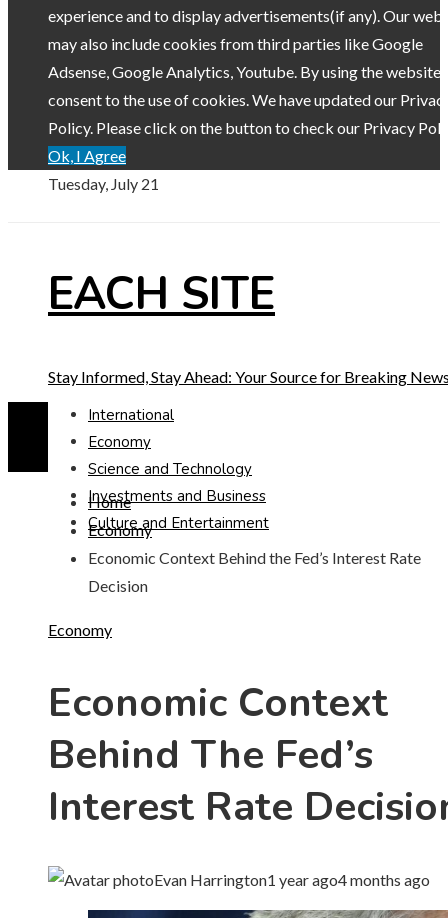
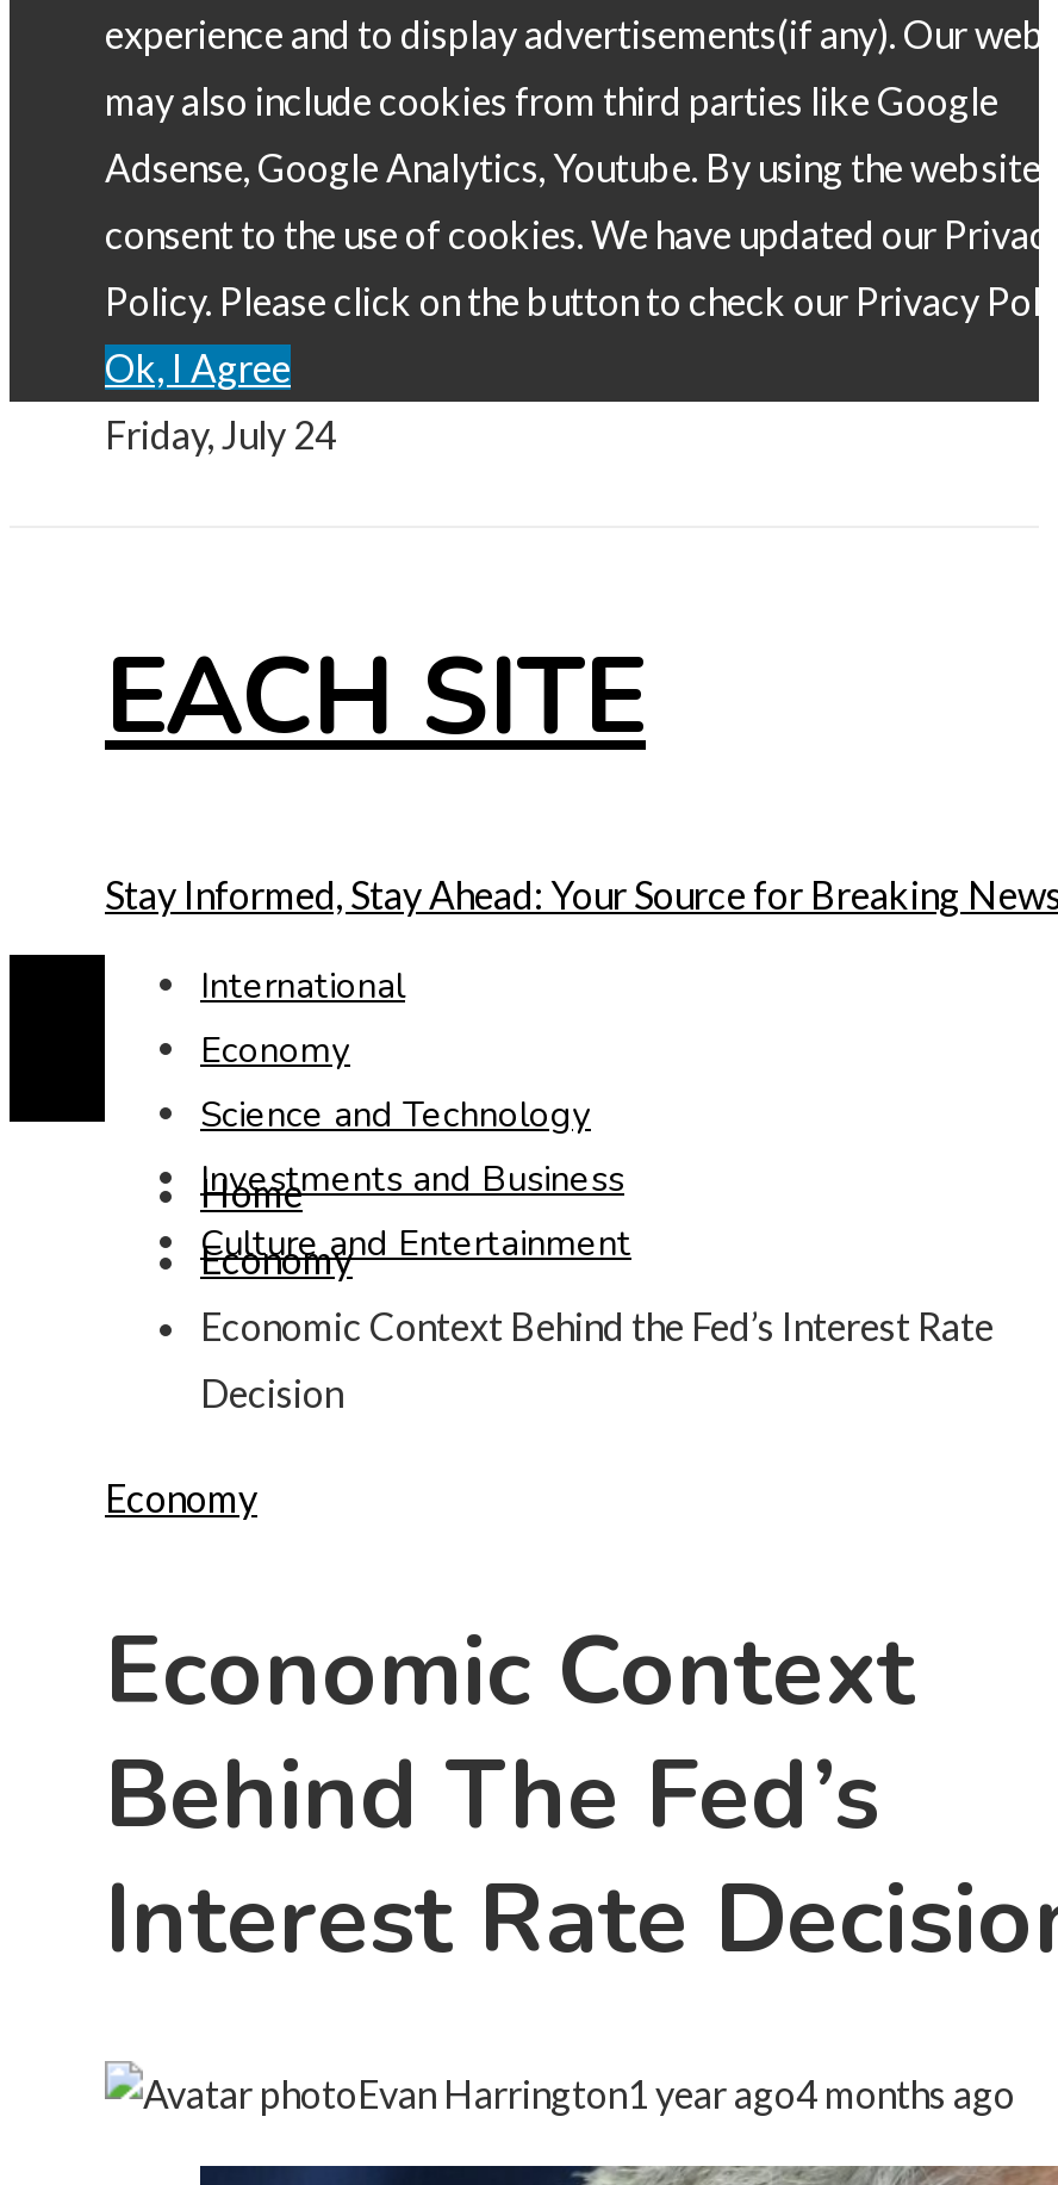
- Tuesday, July 21
+ Friday, July 24
